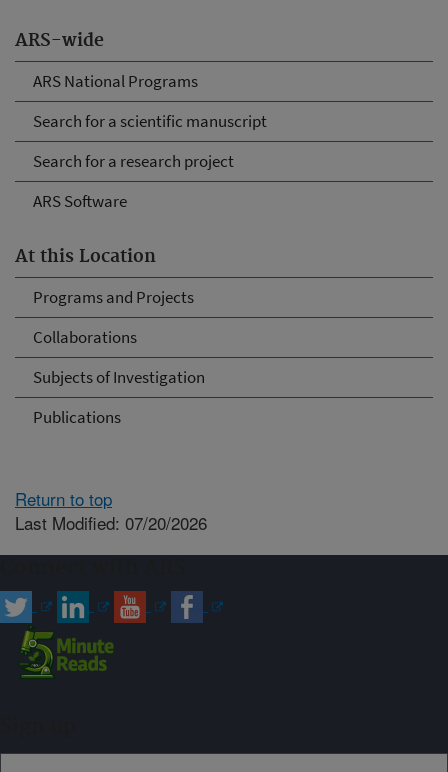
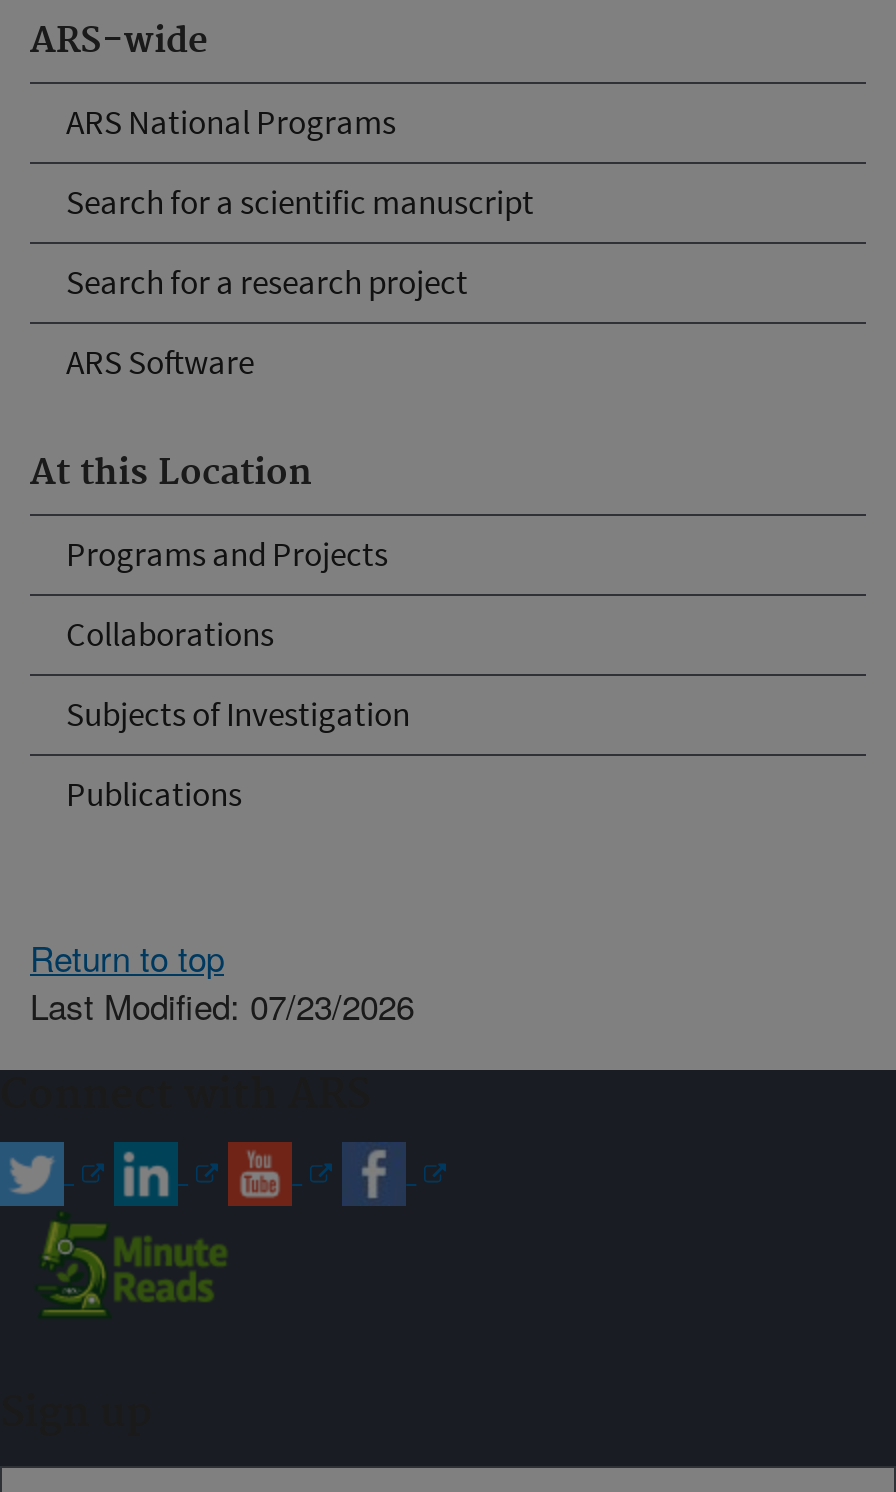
- Last Modified: 07/20/2026
+ Last Modified: 07/23/2026
